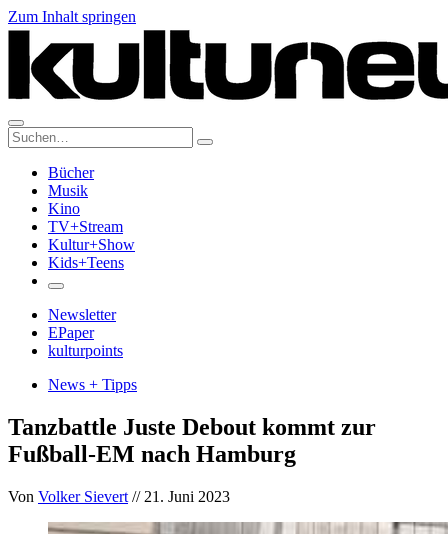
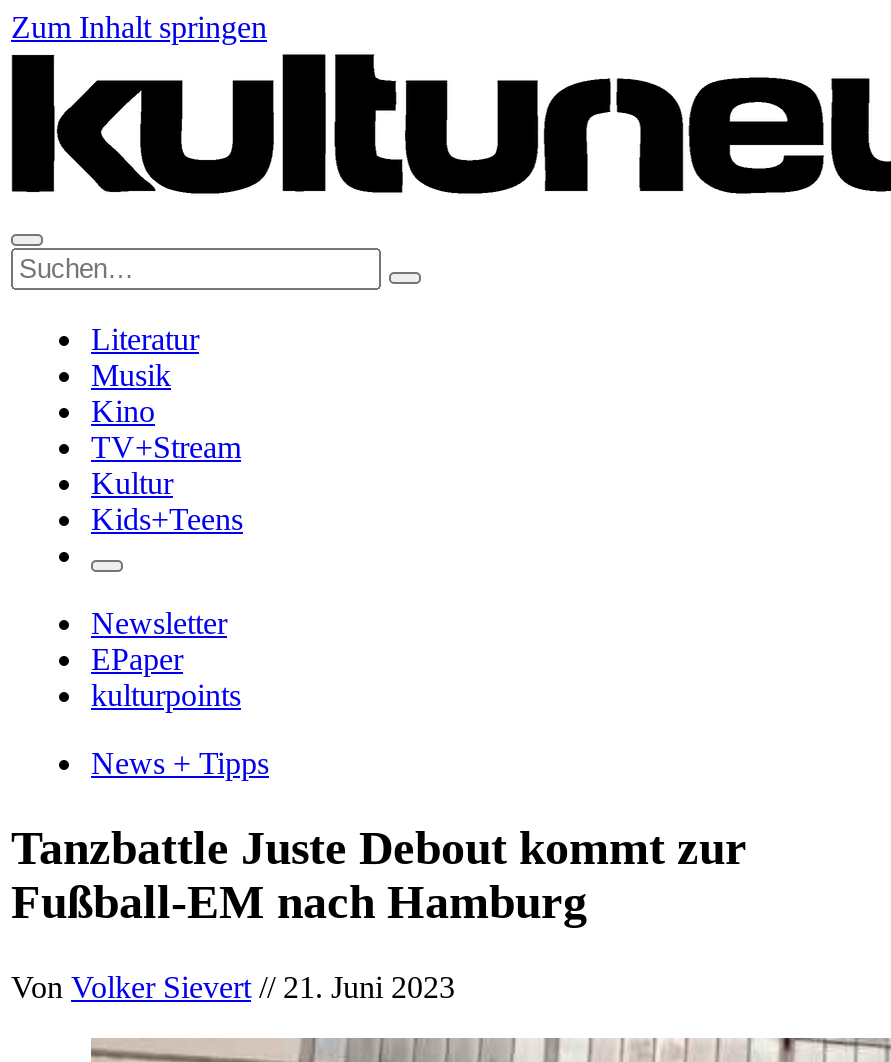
- Bücher
+ Literatur

- Kultur+Show
+ Kultur
